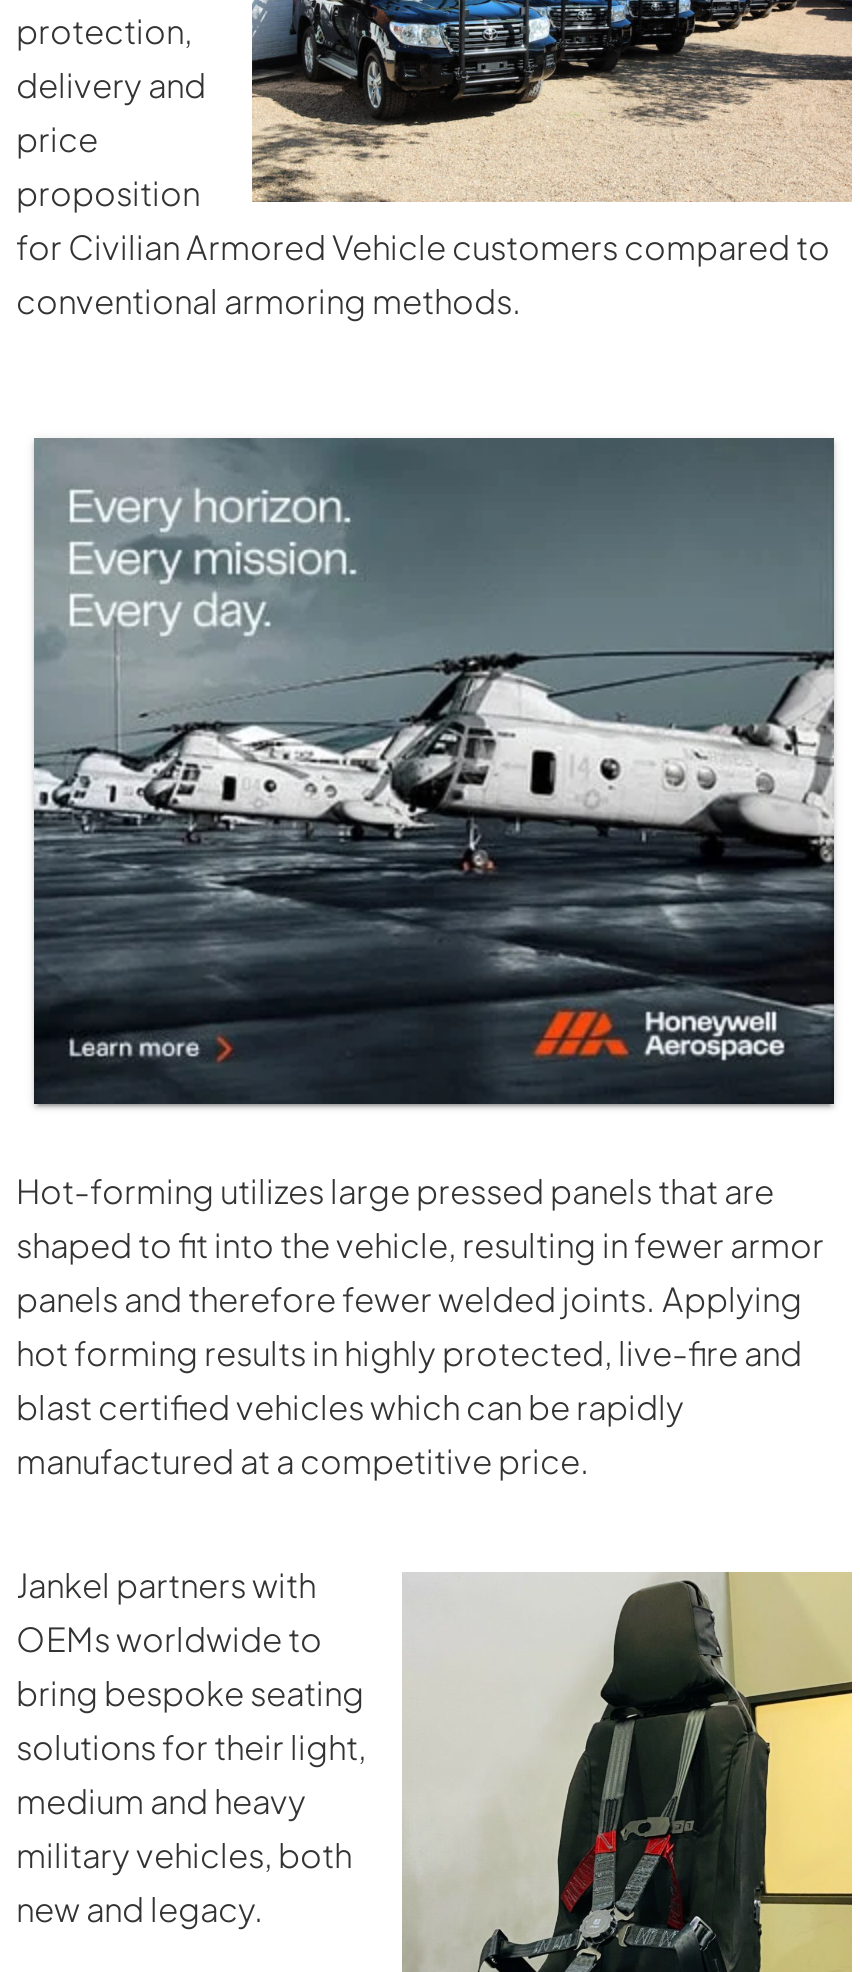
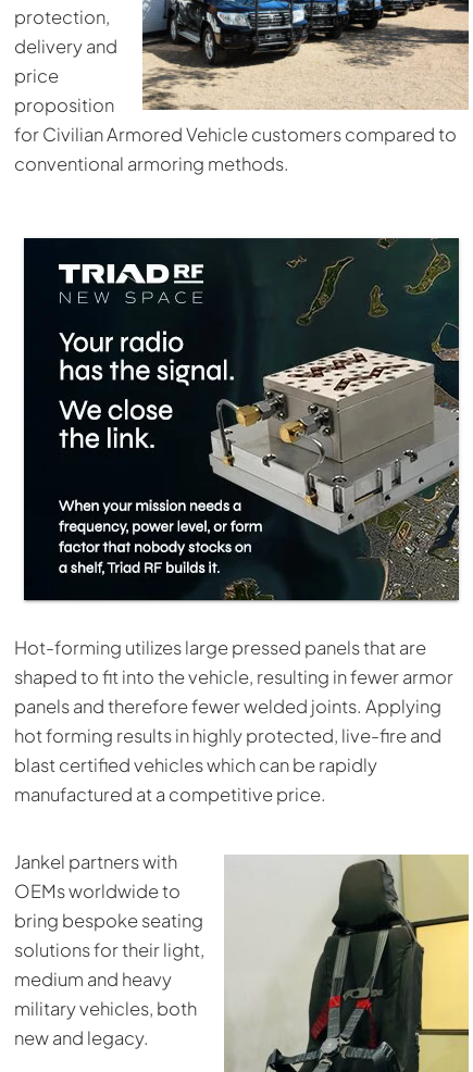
- [image]
+ [image]
